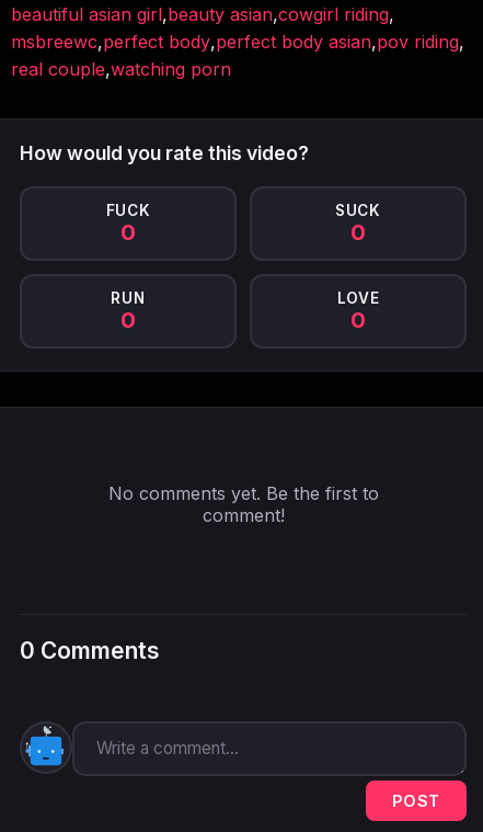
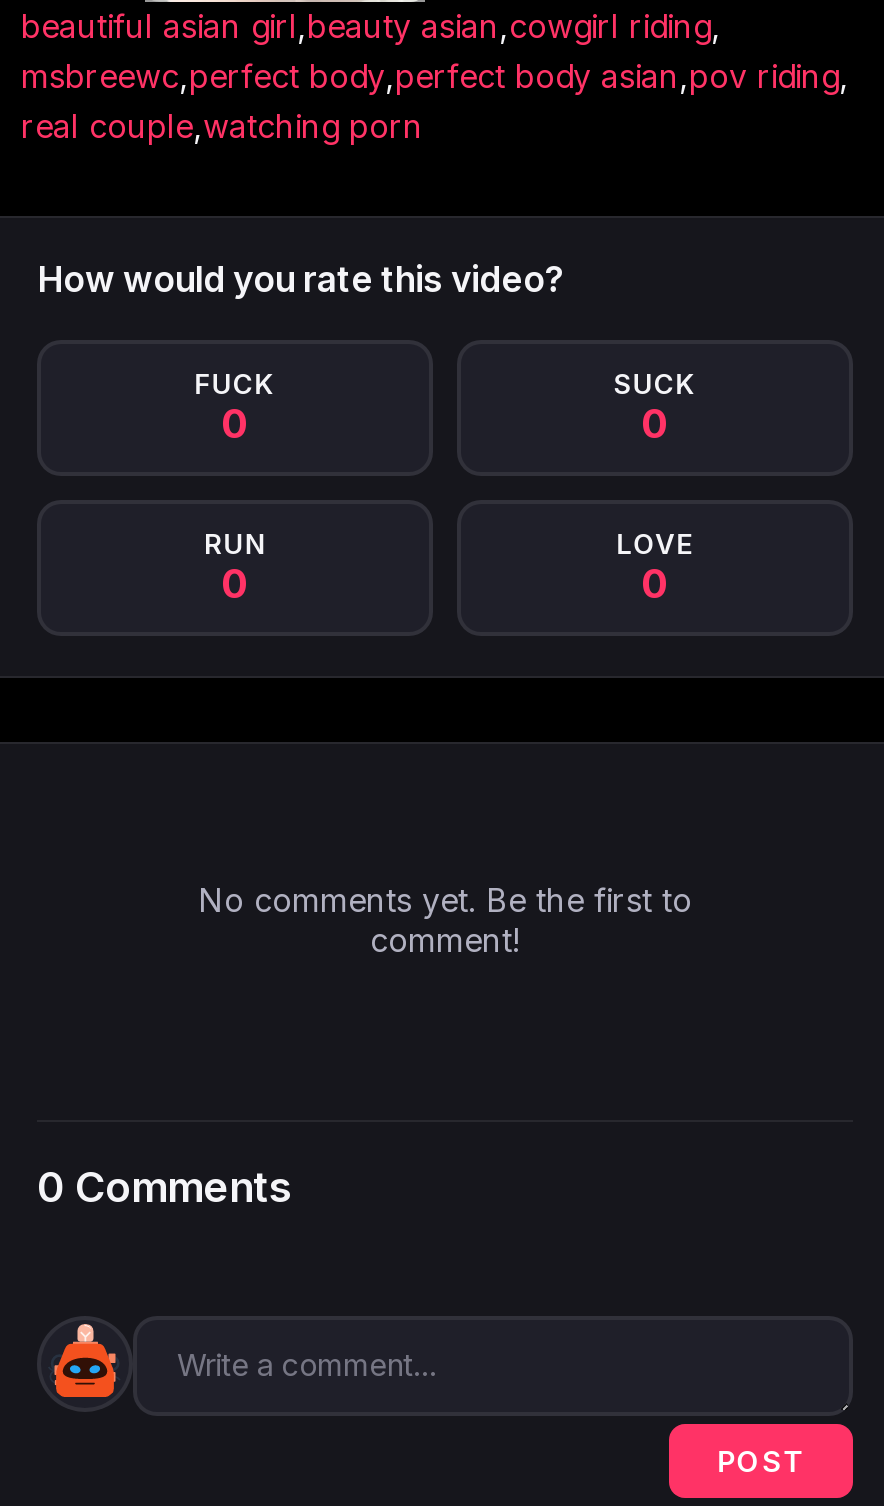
- [image]
+ [image]
